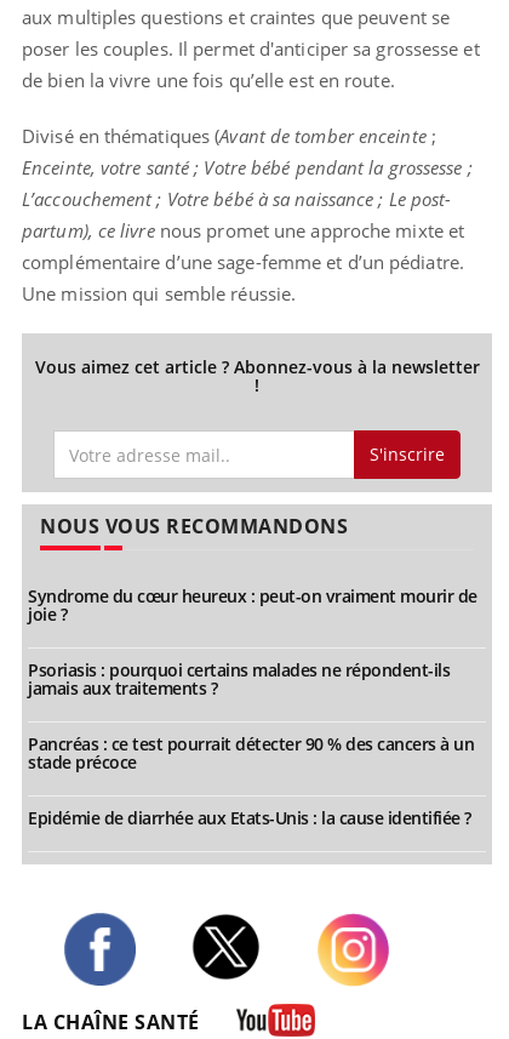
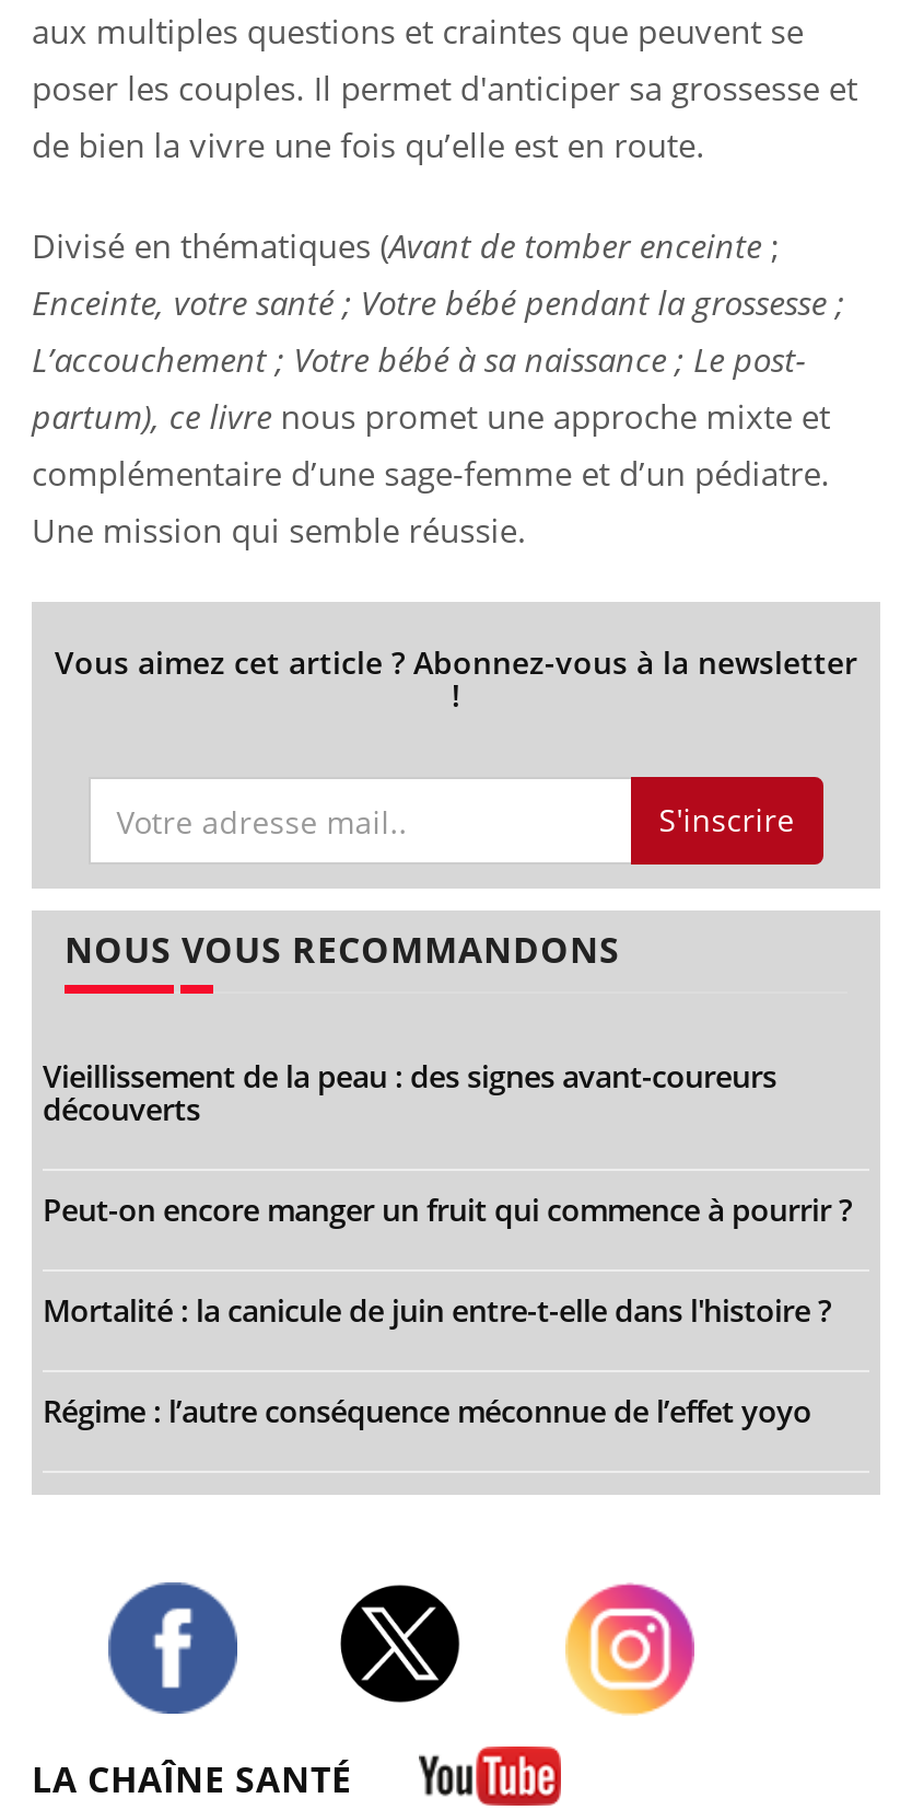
- Syndrome du cœur heureux : peut-on vraiment mourir de
- joie ?
+ Vieillissement de la peau : des signes avant-coureurs
+ découverts

- Psoriasis : pourquoi certains malades ne répondent-ils
- jamais aux traitements ?
+ Peut-on encore manger un fruit qui commence à pourrir ?

- Pancréas : ce test pourrait détecter 90 % des cancers à un
- stade précoce
+ Mortalité : la canicule de juin entre-t-elle dans l'histoire ?

- Epidémie de diarrhée aux Etats-Unis : la cause identifiée ?
+ Régime : l’autre conséquence méconnue de l’effet yoyo
